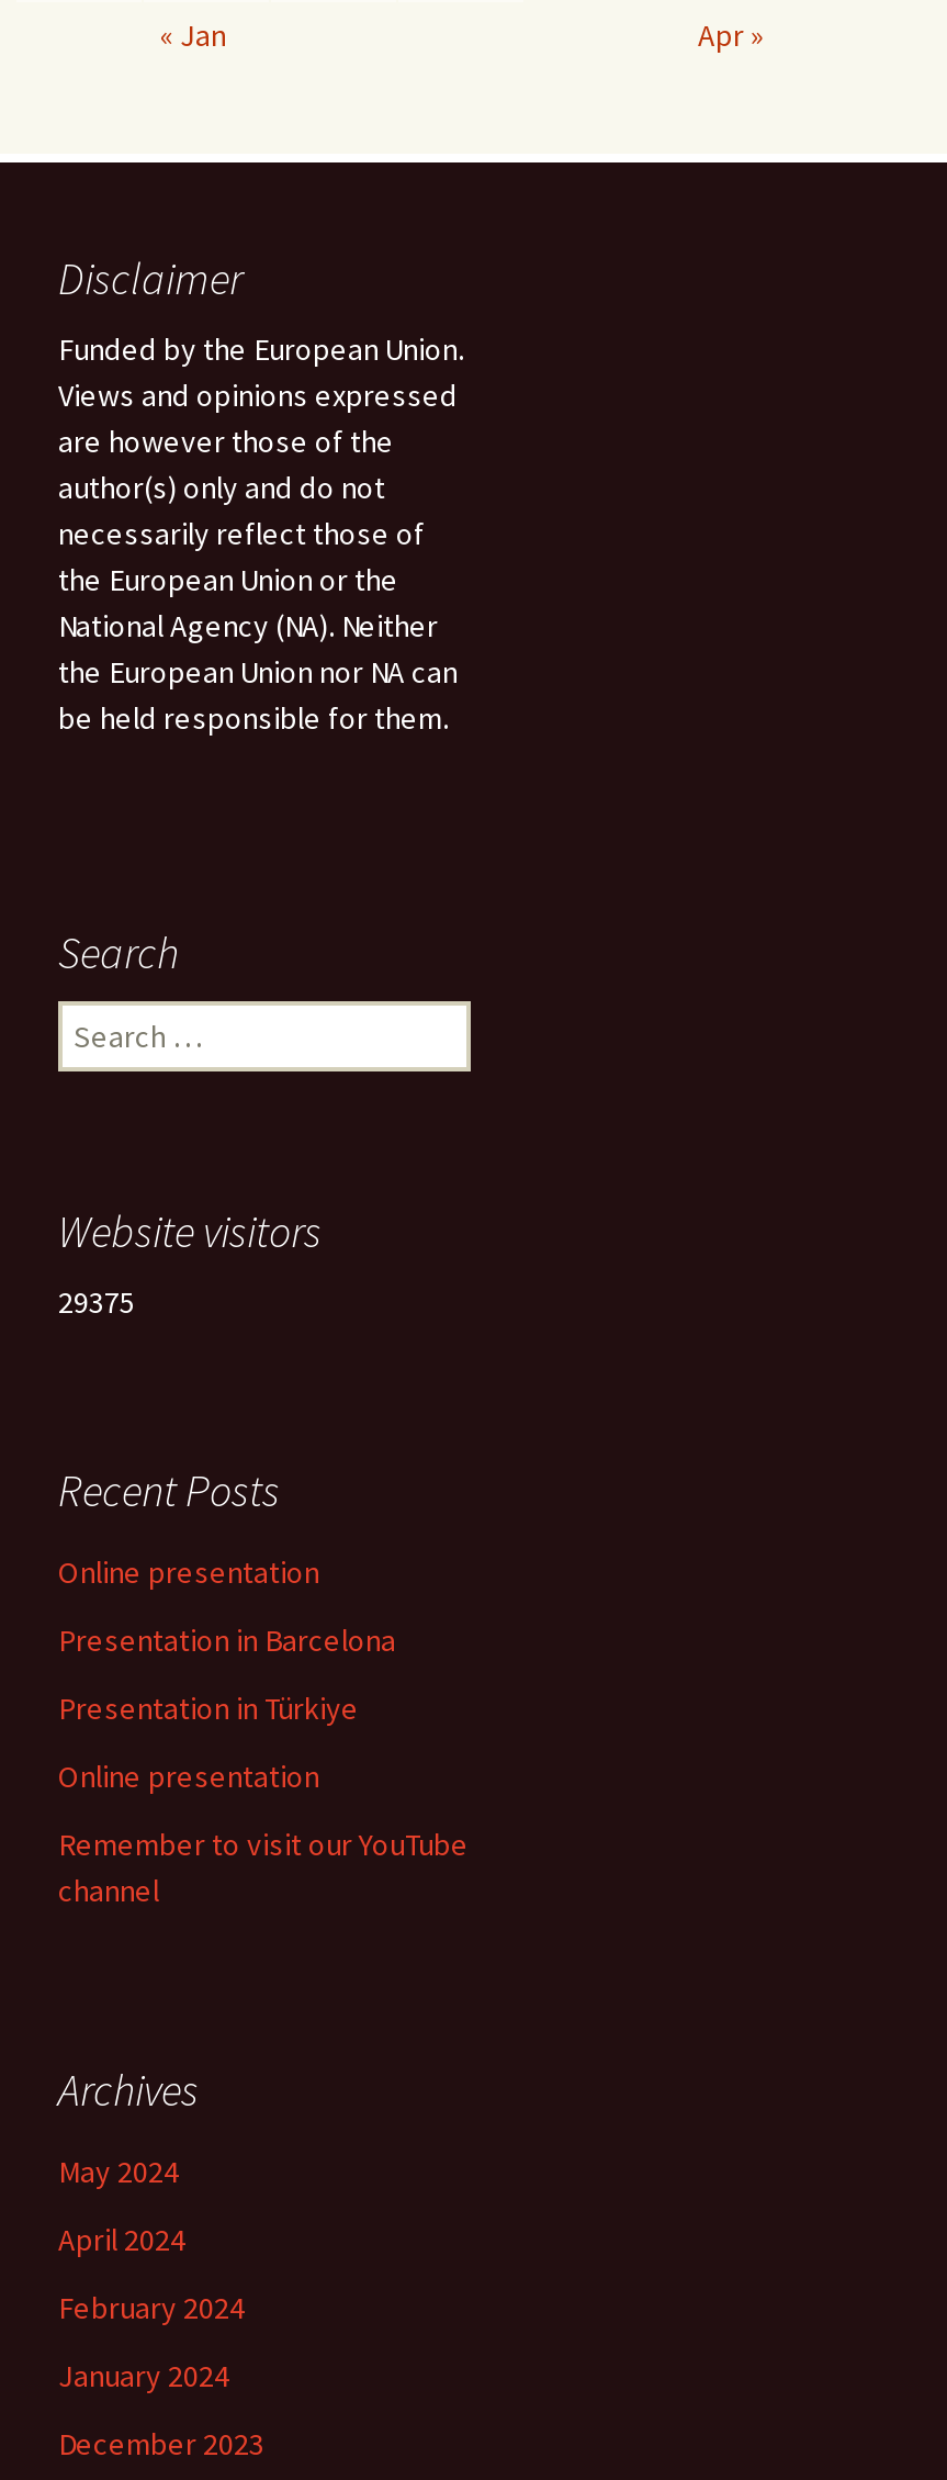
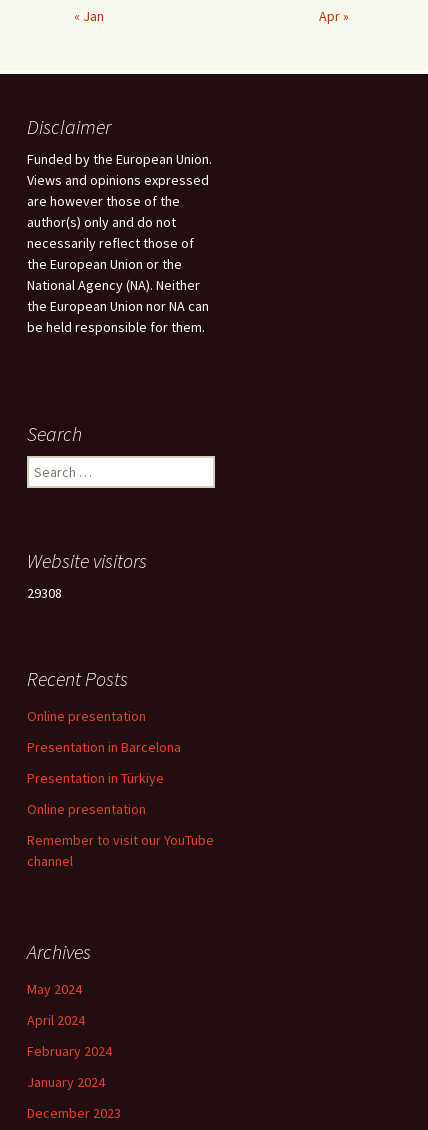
- 29375
+ 29308
